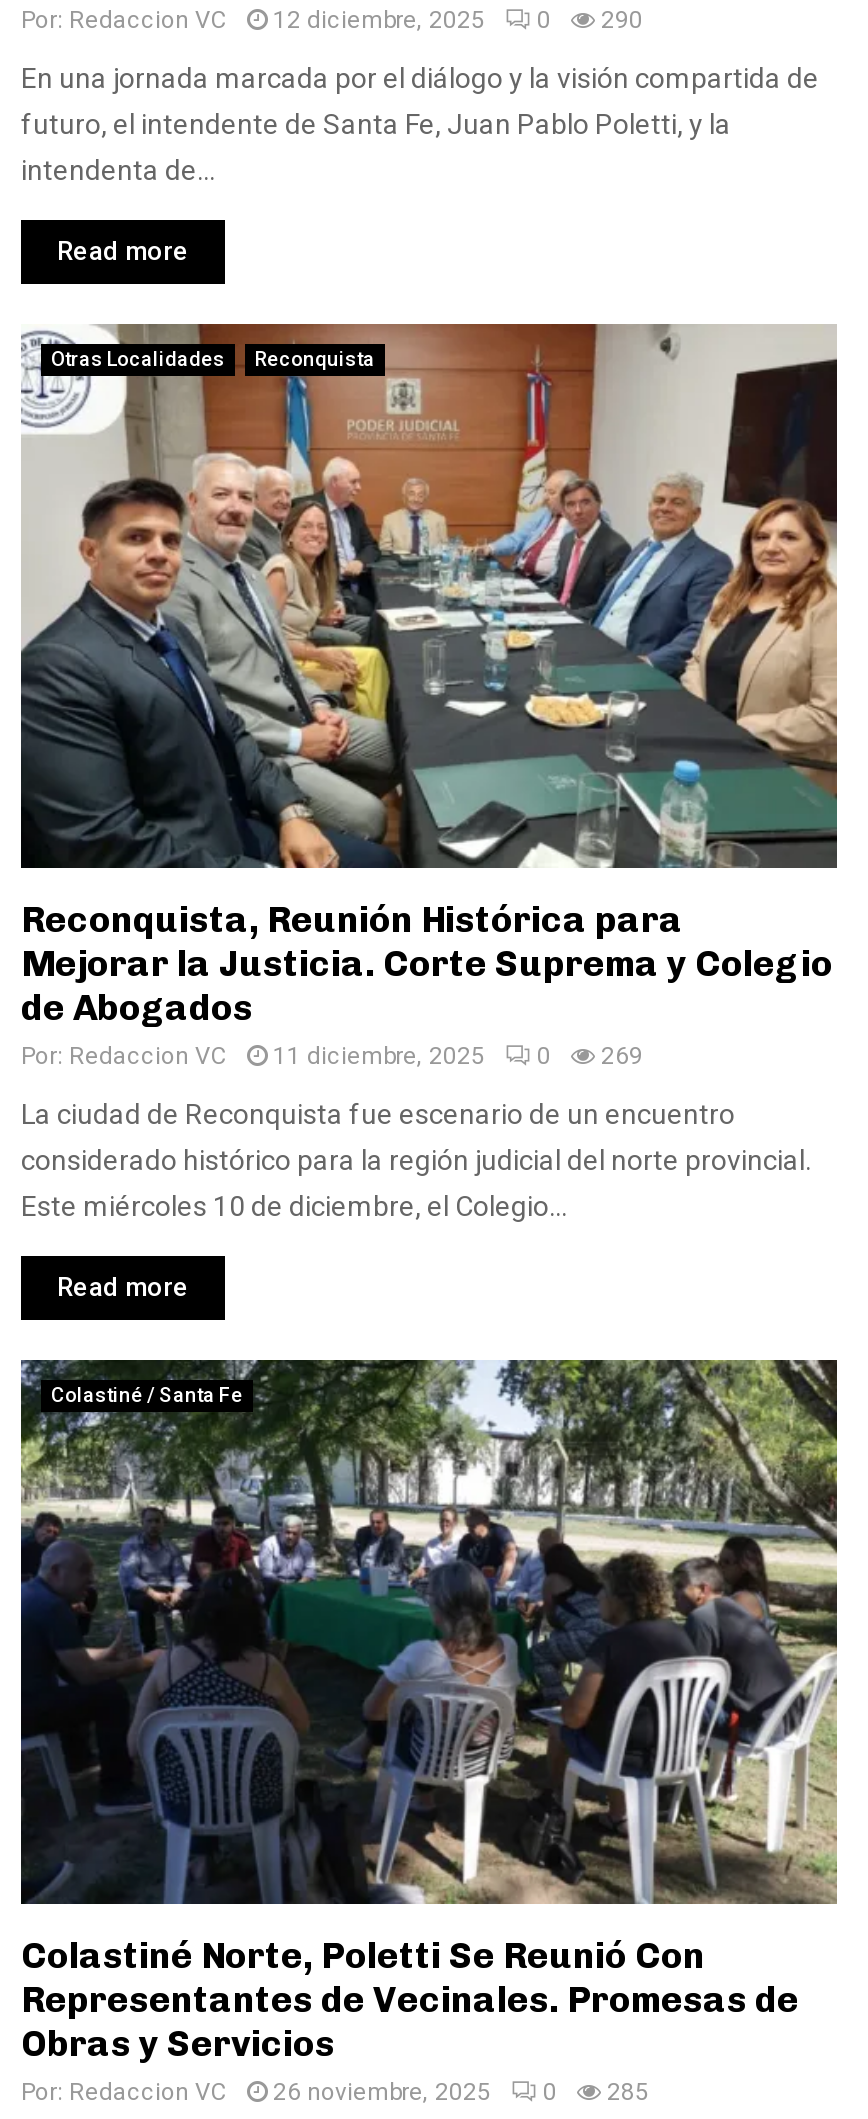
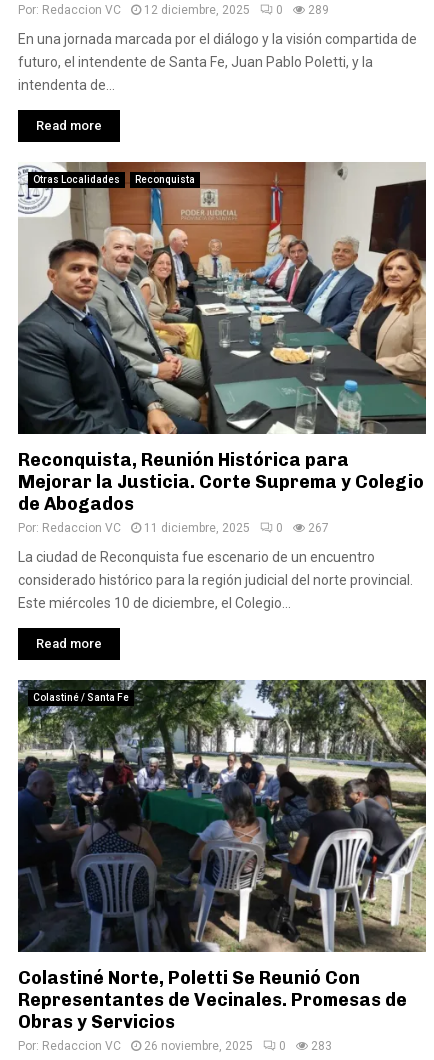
- Por: Redaccion VC 12 diciembre, 2025 0 290
+ Por: Redaccion VC 12 diciembre, 2025 0 289

- Por: Redaccion VC 11 diciembre, 2025 0 269
+ Por: Redaccion VC 11 diciembre, 2025 0 267

- Por: Redaccion VC 26 noviembre, 2025 0 285
+ Por: Redaccion VC 26 noviembre, 2025 0 283
